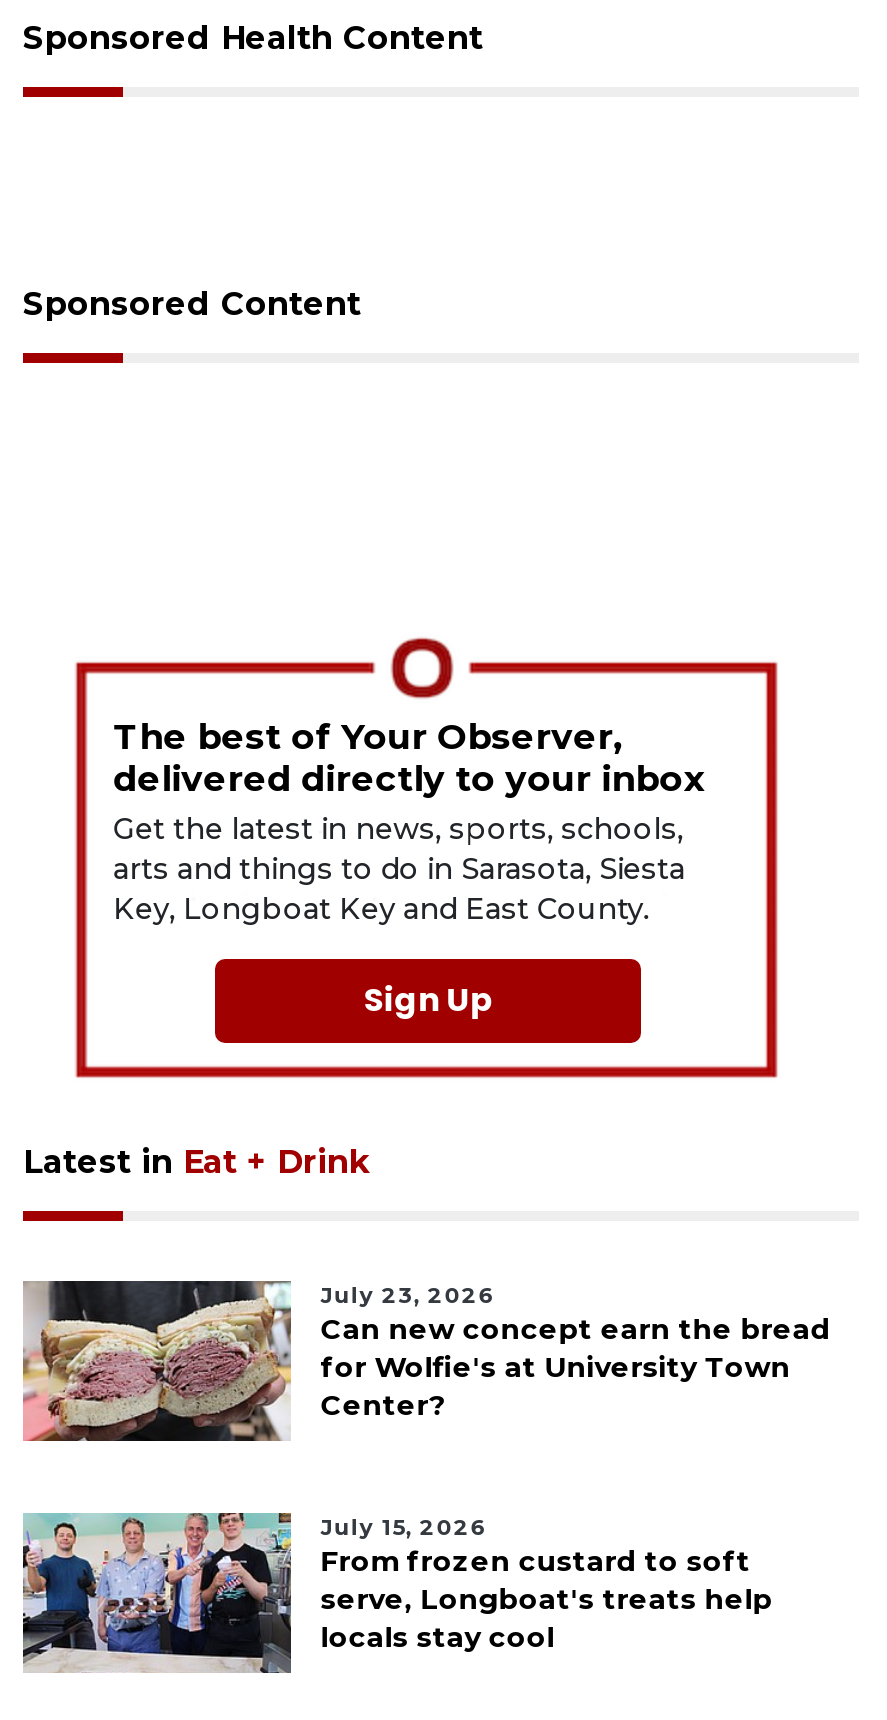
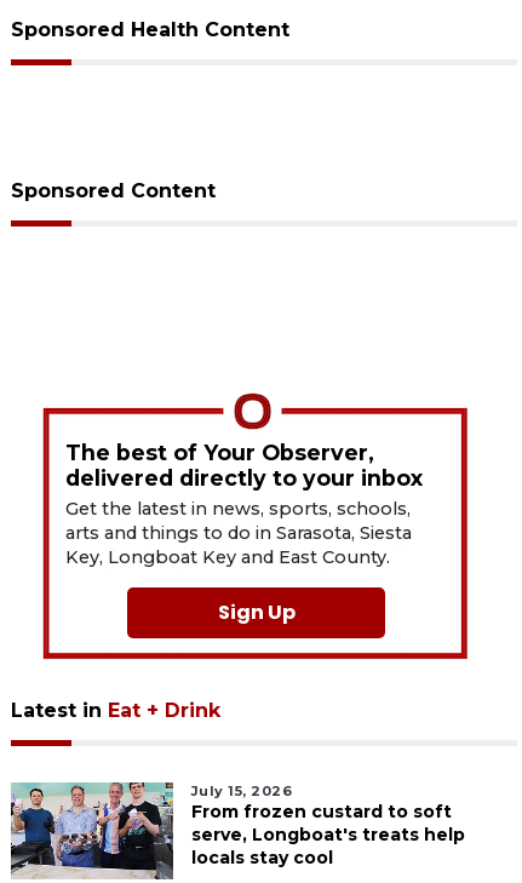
- [image]
- July 23, 2026
- Can new concept earn the bread
- for Wolfie's at University Town
- Center?
